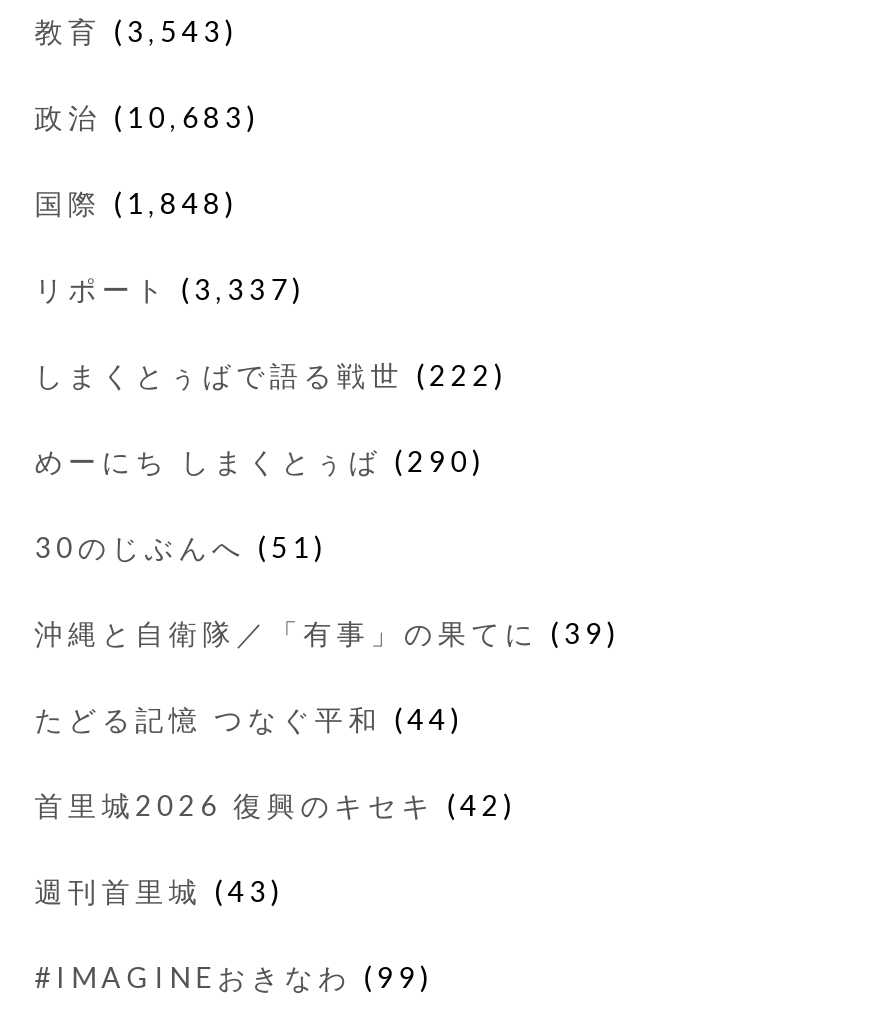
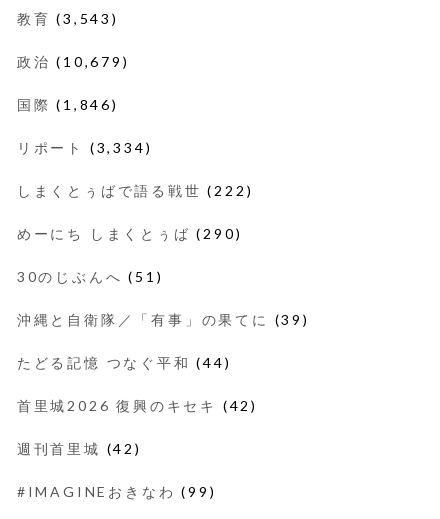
- 政治(10,683)
+ 政治(10,679)

- 国際(1,848)
+ 国際(1,846)

- リポート(3,337)
+ リポート(3,334)

- 週刊首里城(43)
+ 週刊首里城(42)
